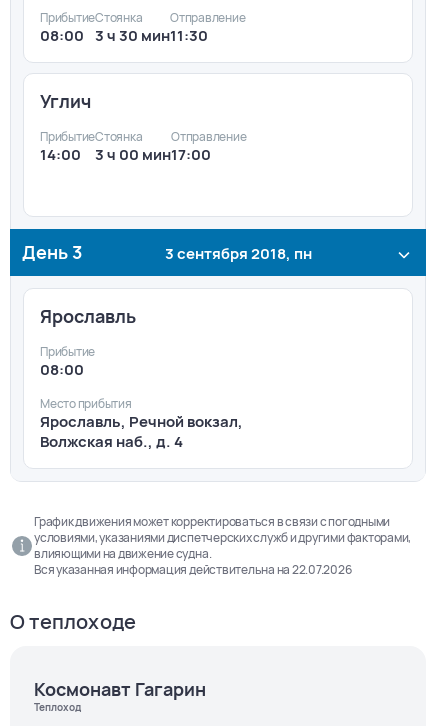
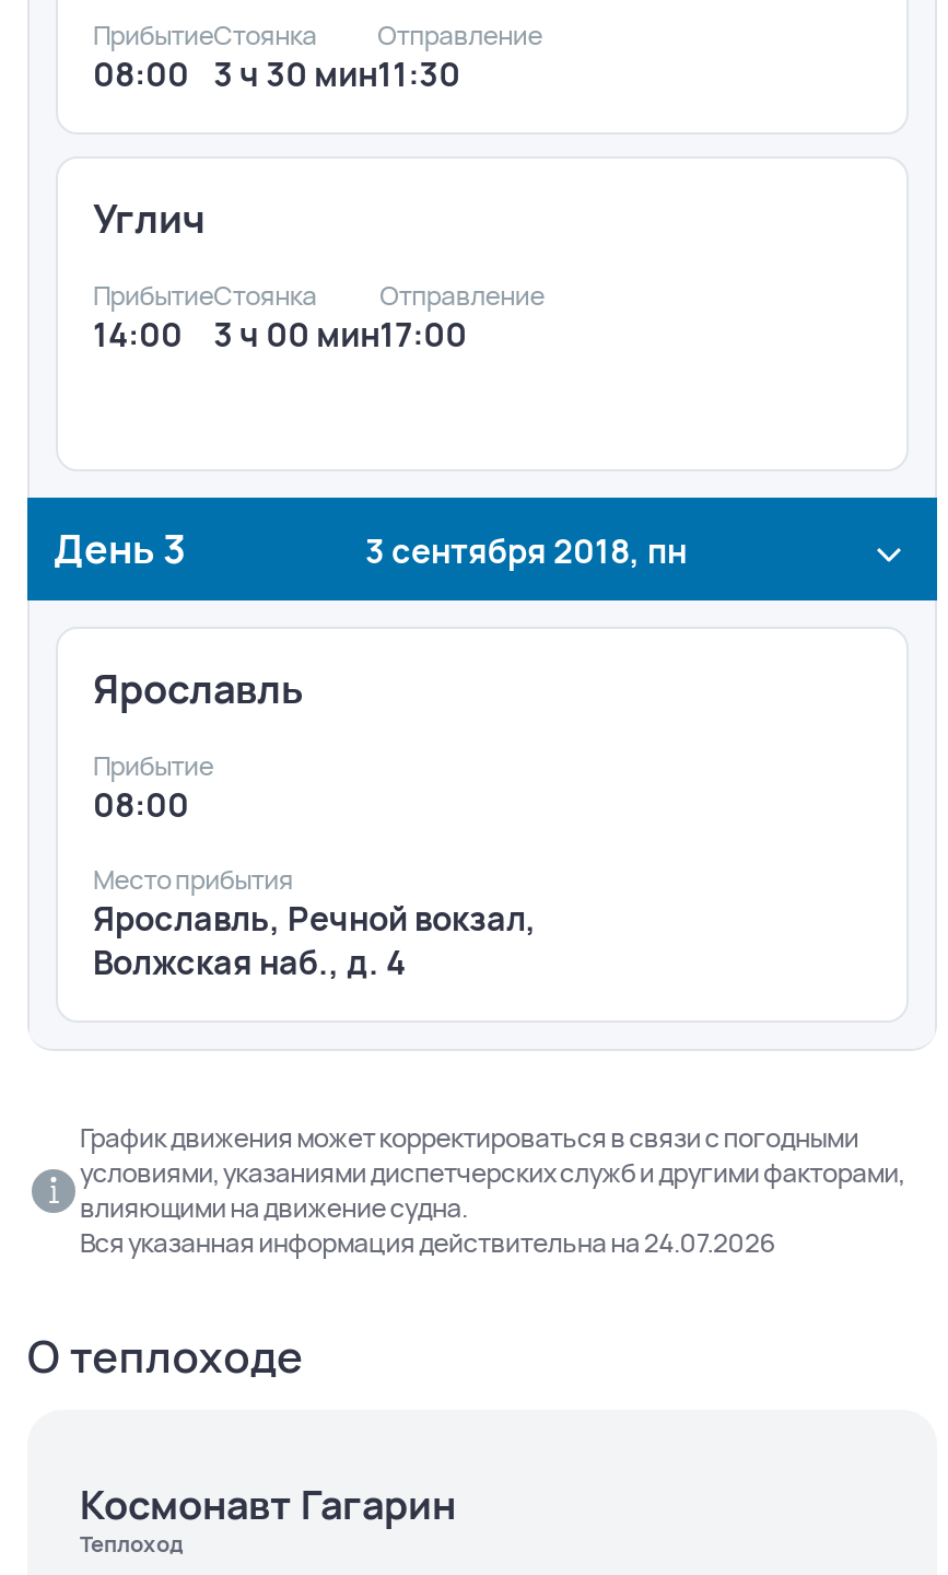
- Вся указанная информация действительна на 22.07.2026
+ Вся указанная информация действительна на 24.07.2026
